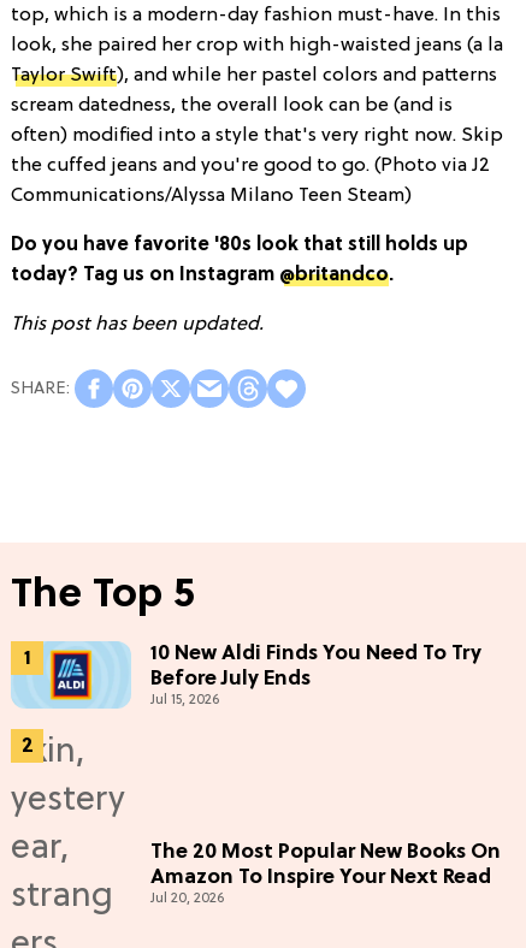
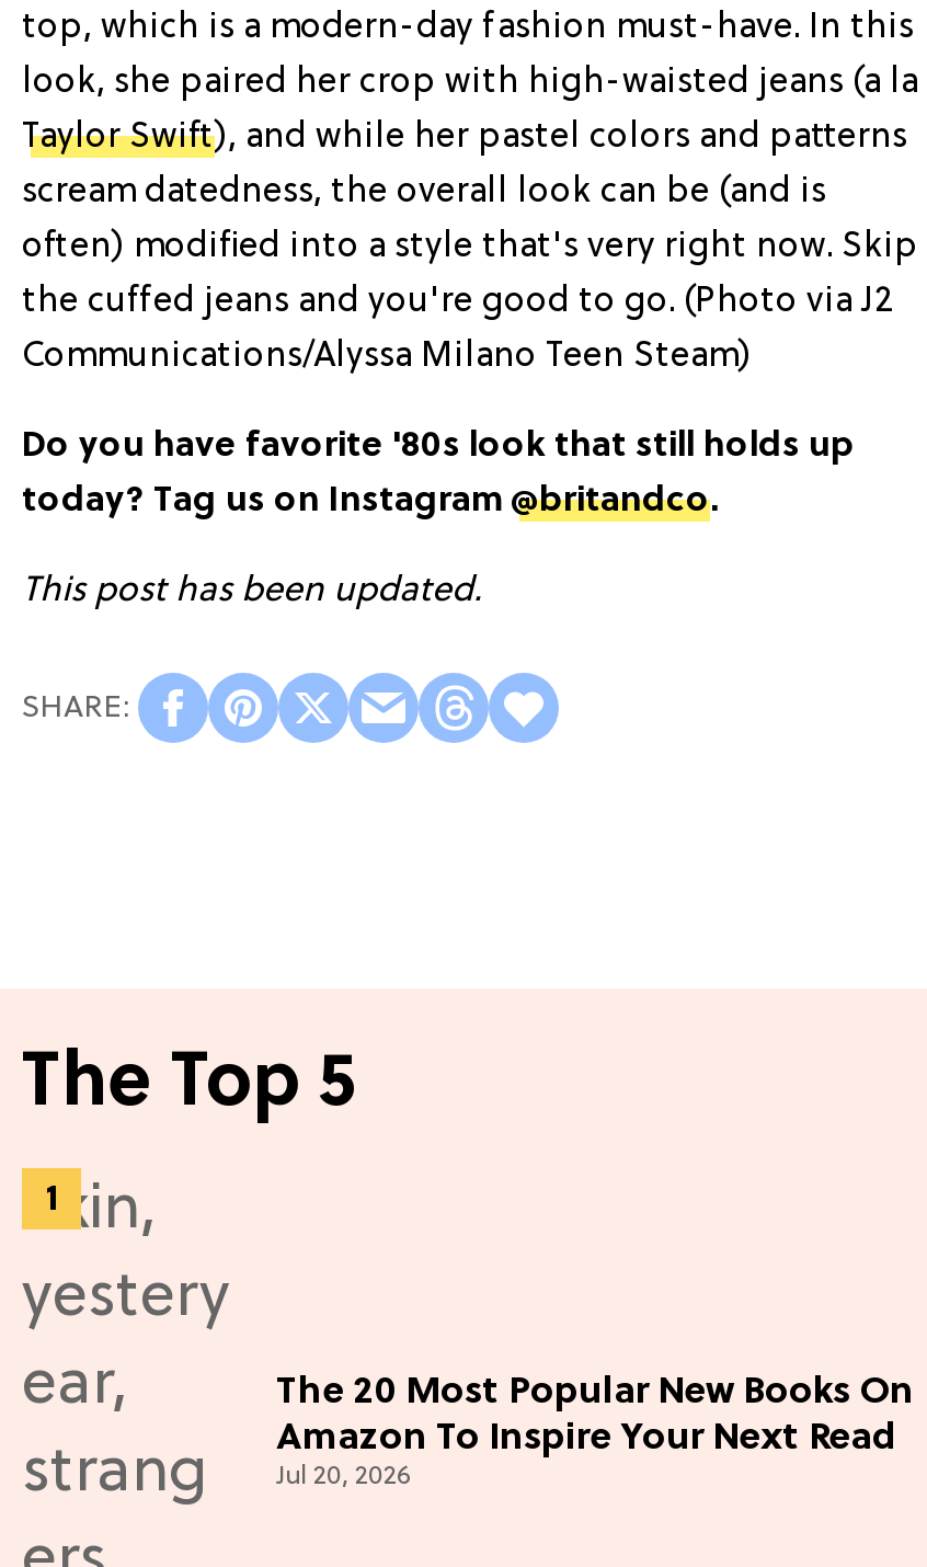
- [image]
- 10 New Aldi Finds You Need To Try
- Before July Ends
- Jul 15, 2026
